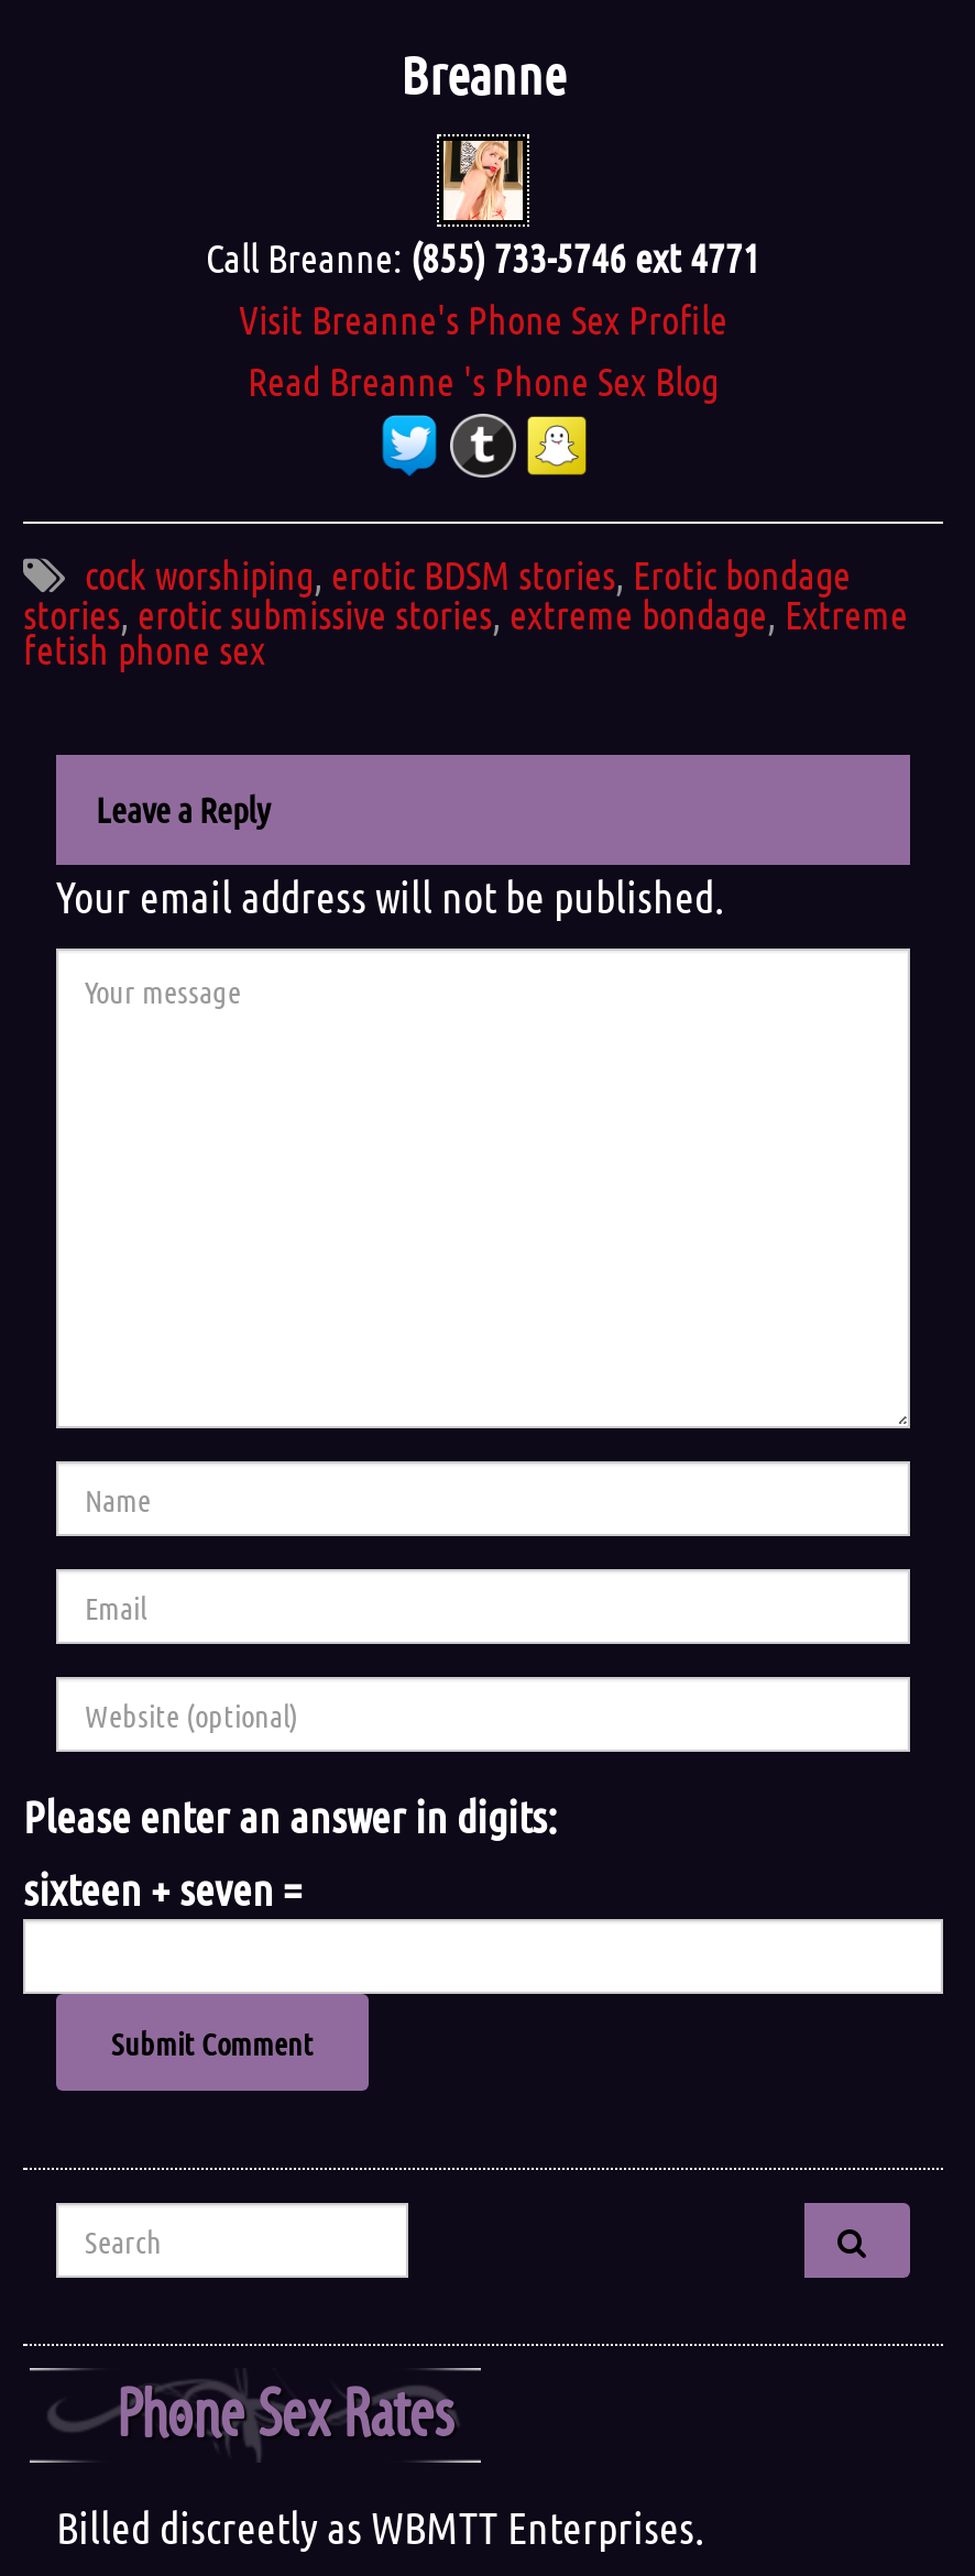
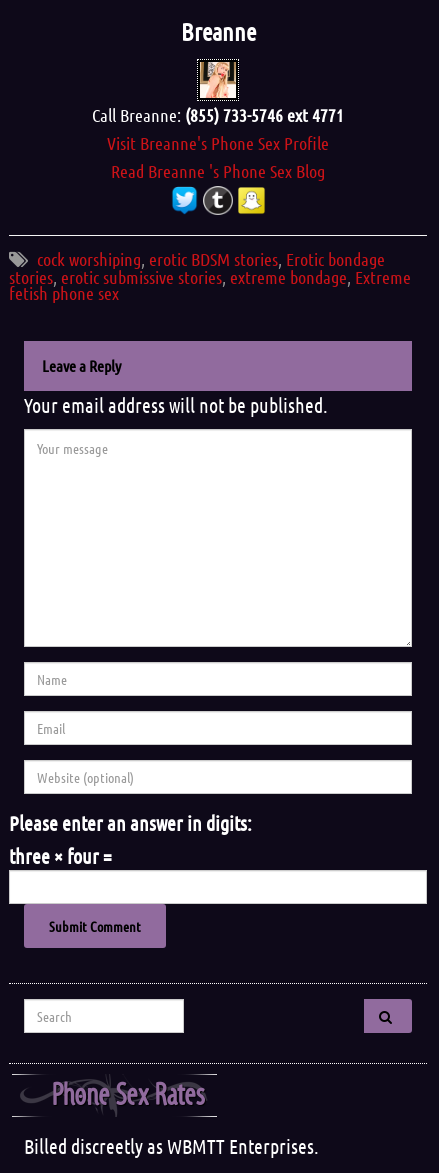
- sixteen + seven =
+ three × four =
